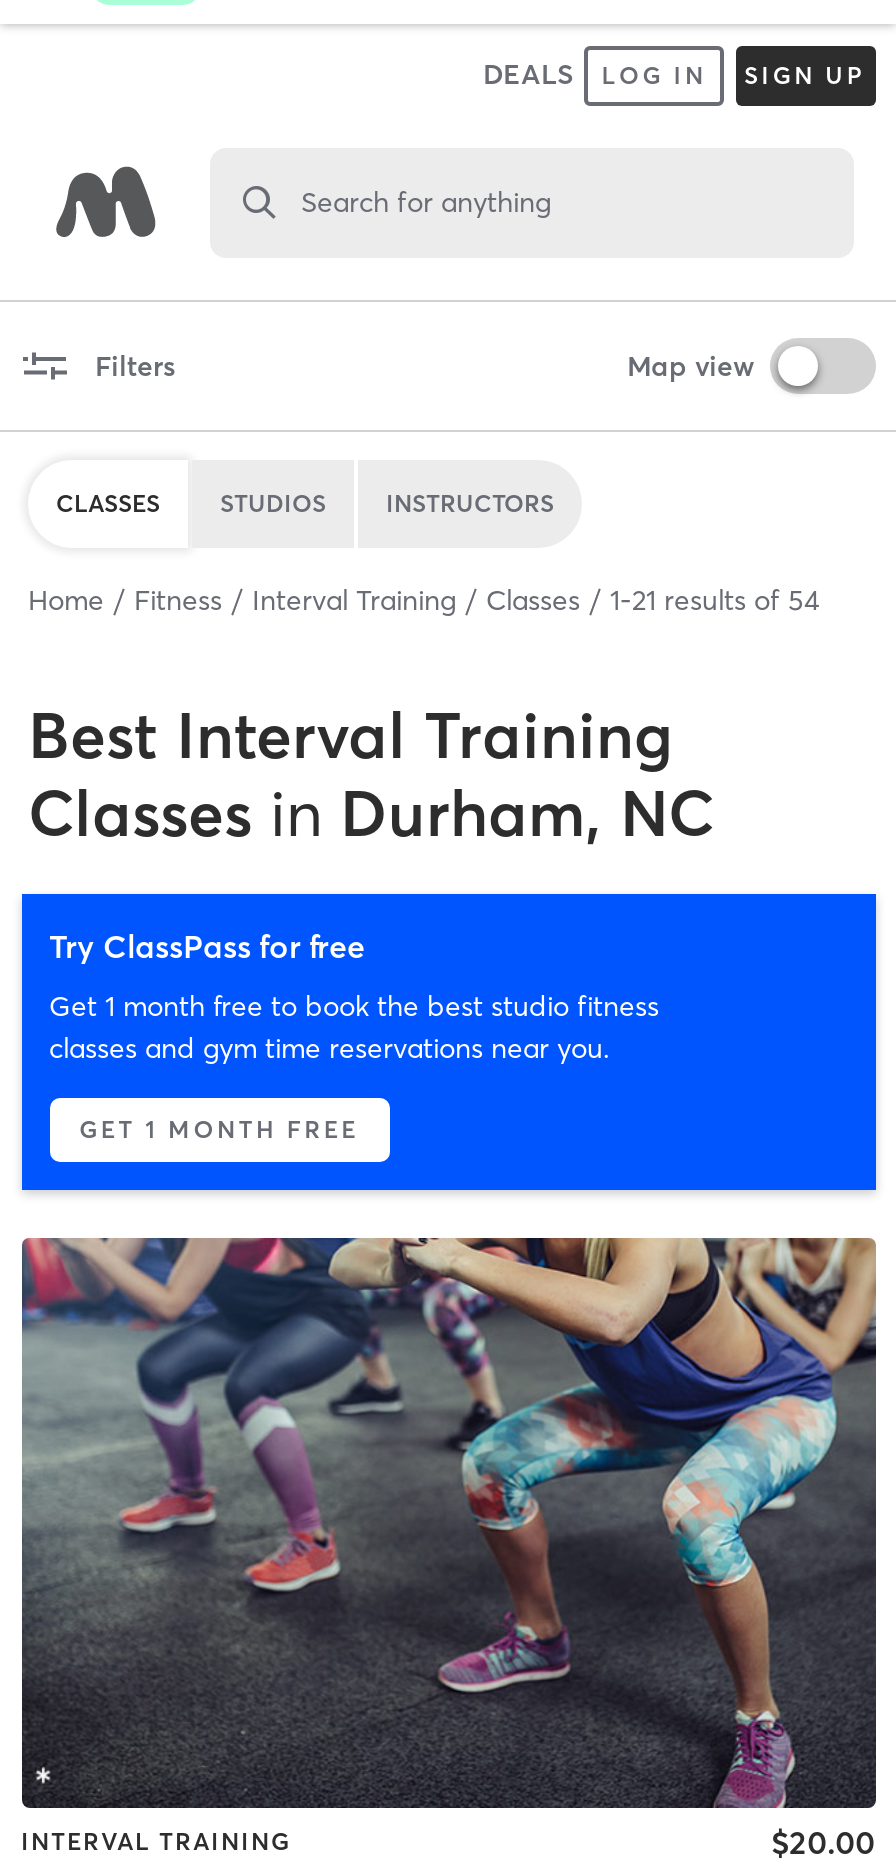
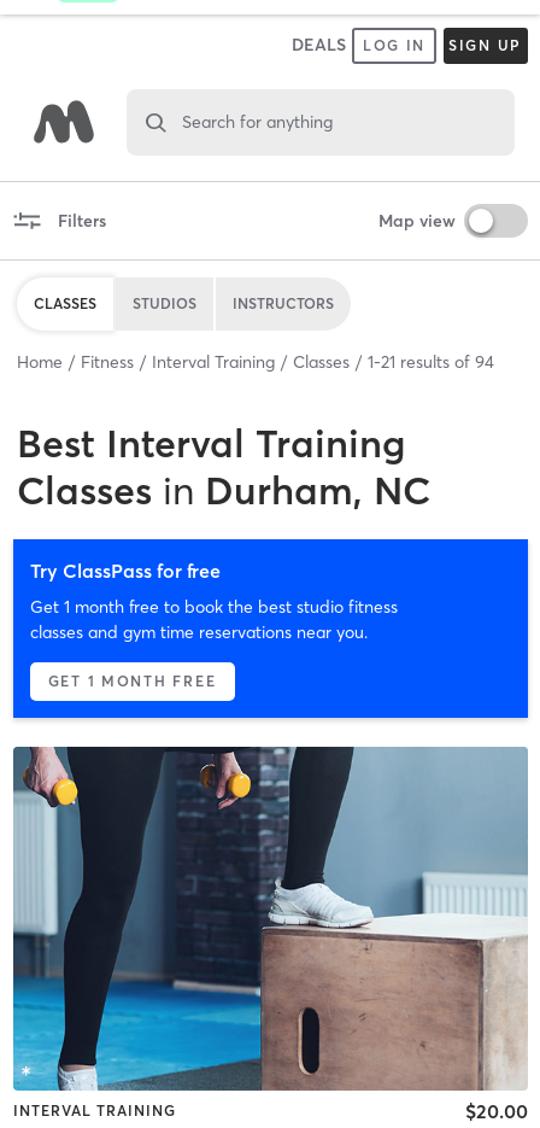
- Home Fitness Interval Training Classes 1-21 results of 54
+ Home Fitness Interval Training Classes 1-21 results of 94

- [image]
+ [image]
